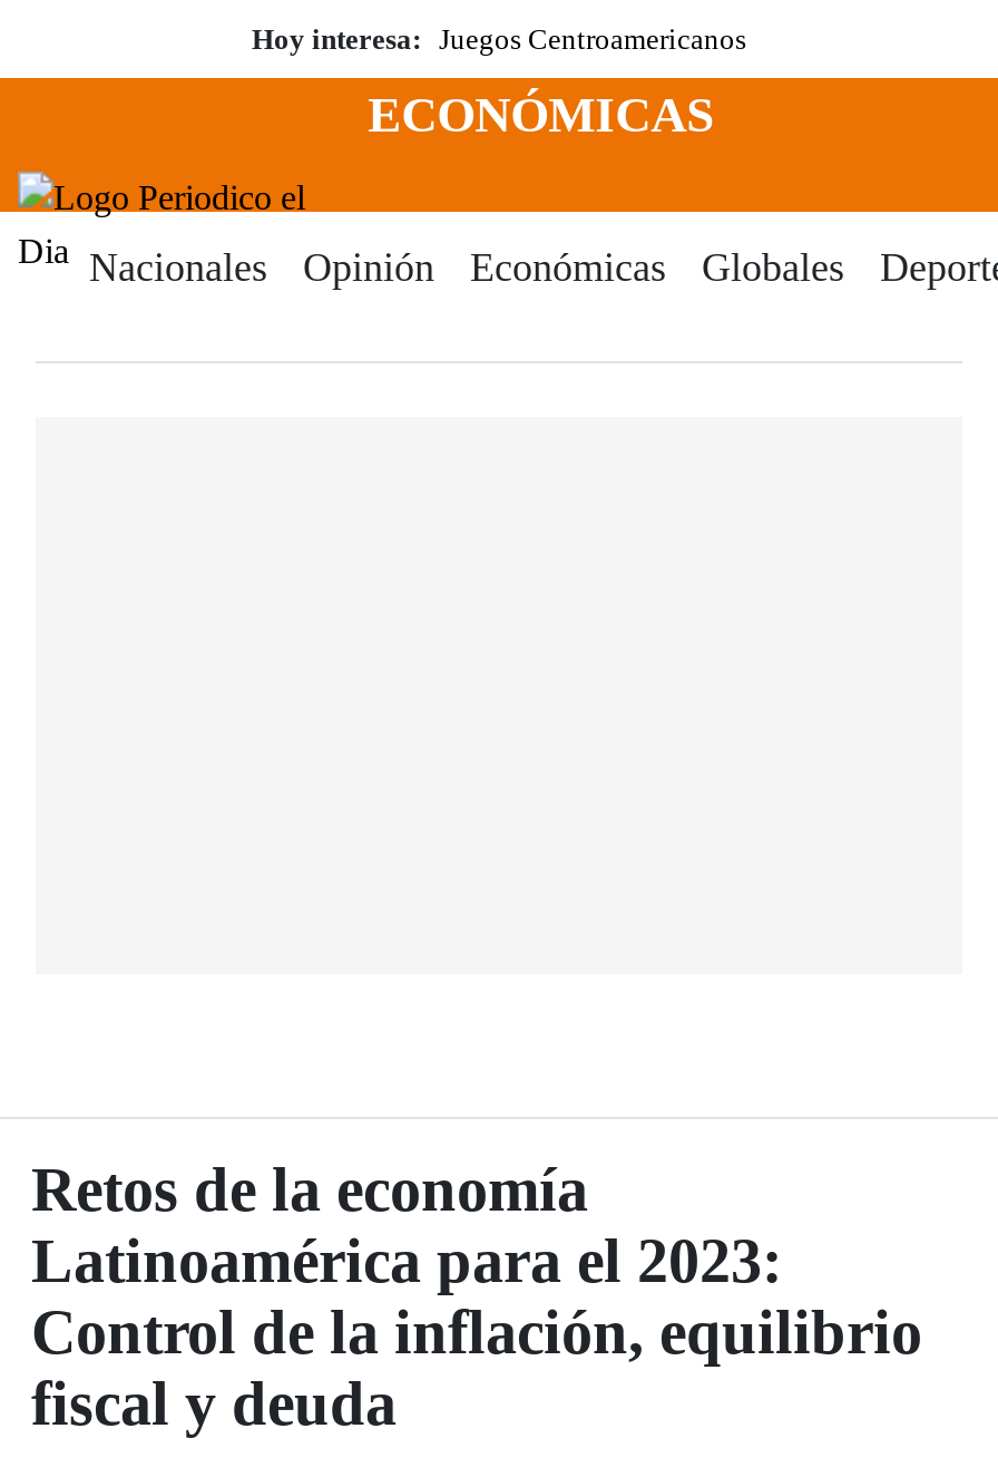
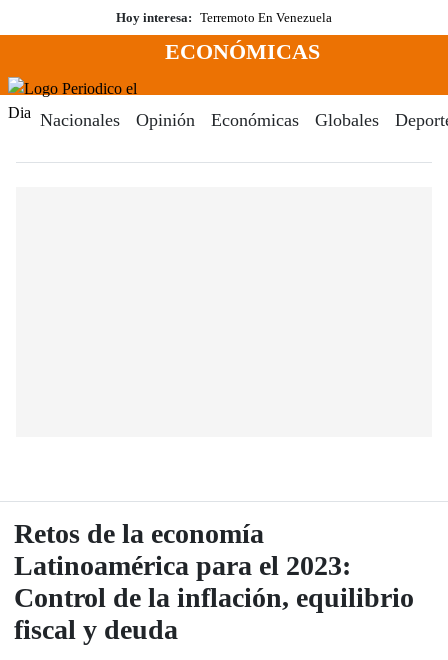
- Hoy interesa: Juegos Centroamericanos
+ Hoy interesa: Terremoto En Venezuela
